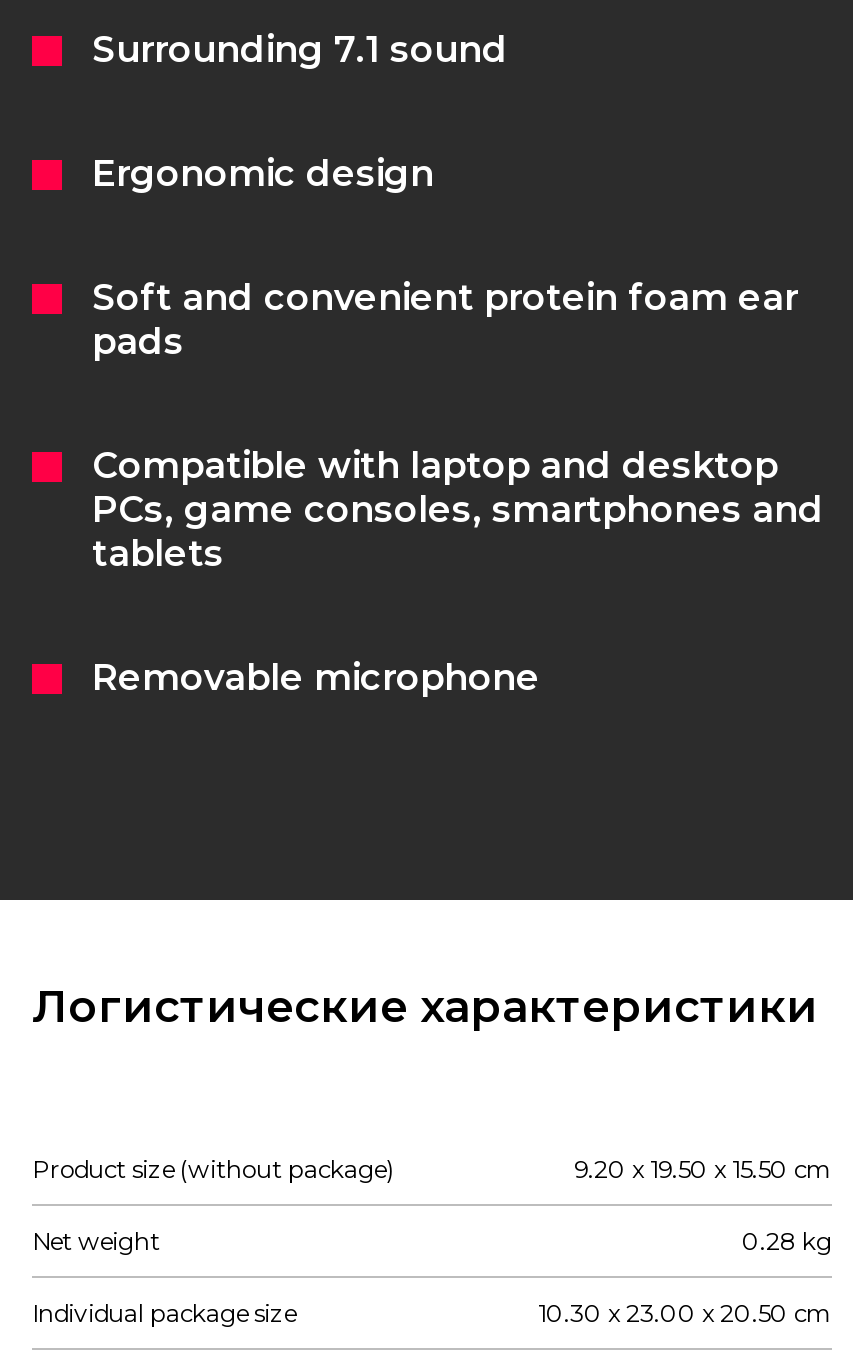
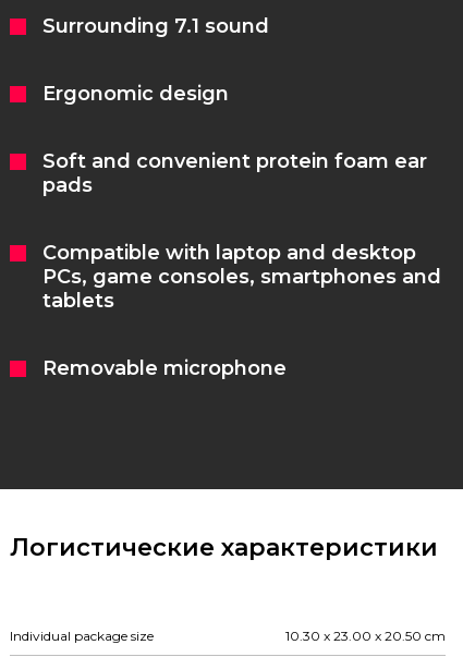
- Product size (without package)
- 9.20 x 19.50 x 15.50 cm
- Net weight
- 0.28 kg
